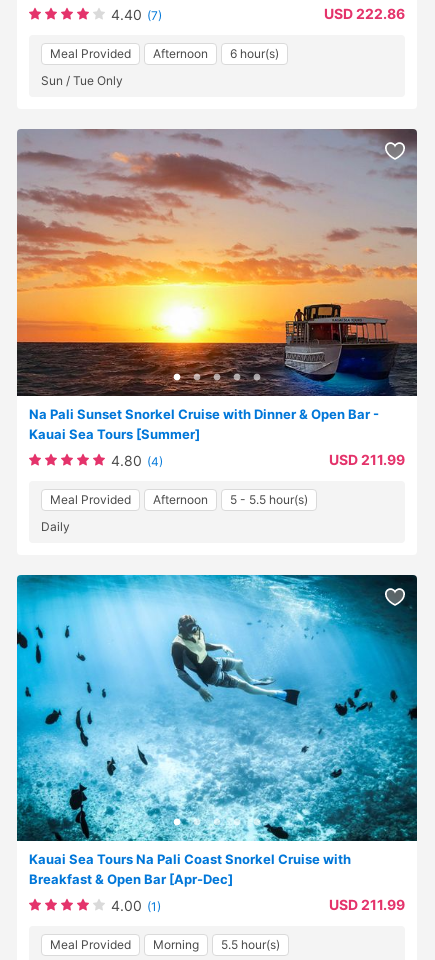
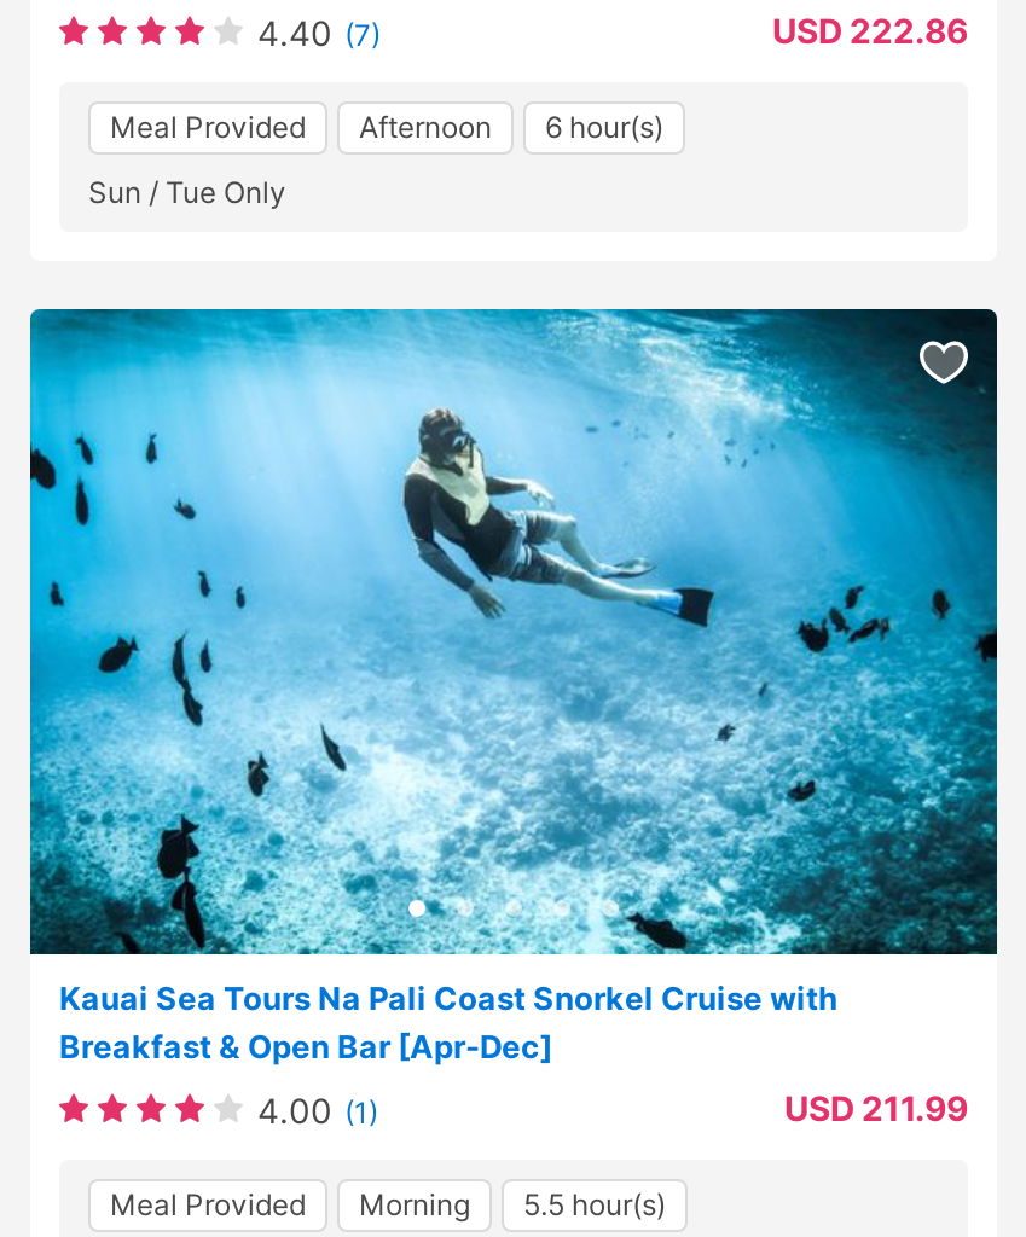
- [image]
- Na Pali Sunset Snorkel Cruise with Dinner & Open Bar -
- Kauai Sea Tours [Summer]
- 4.80 (4)
- USD 211.99
- Meal Provided
- Afternoon
- 5 - 5.5 hour(s)
- Daily
